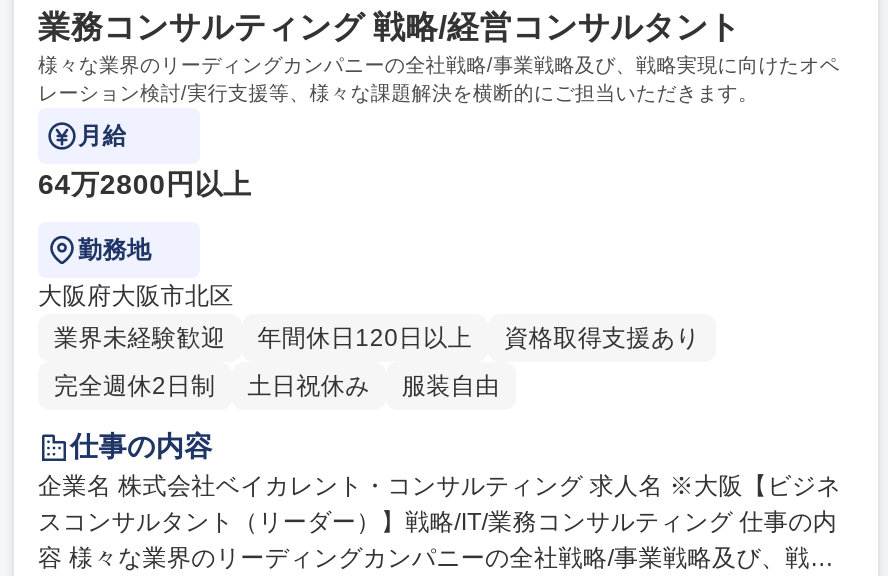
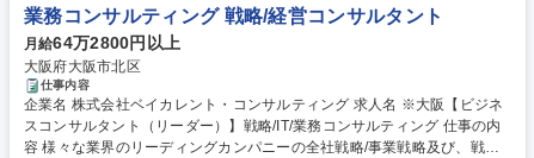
- 様々な業界のリーディングカンパニーの全社戦略/事業戦略及び、戦略実現に向けたオペ
- レーション検討/実行支援等、様々な課題解決を横断的にご担当いただきます。
- 月給
- 64万2800円以上
- 勤務地
+ 月給64万2800円以上

- 業界未経験歓迎
- 年間休日120日以上
- 資格取得支援あり
- 完全週休2日制
- 土日祝休み
- 服装自由
- 仕事の内容
+ 仕事内容
